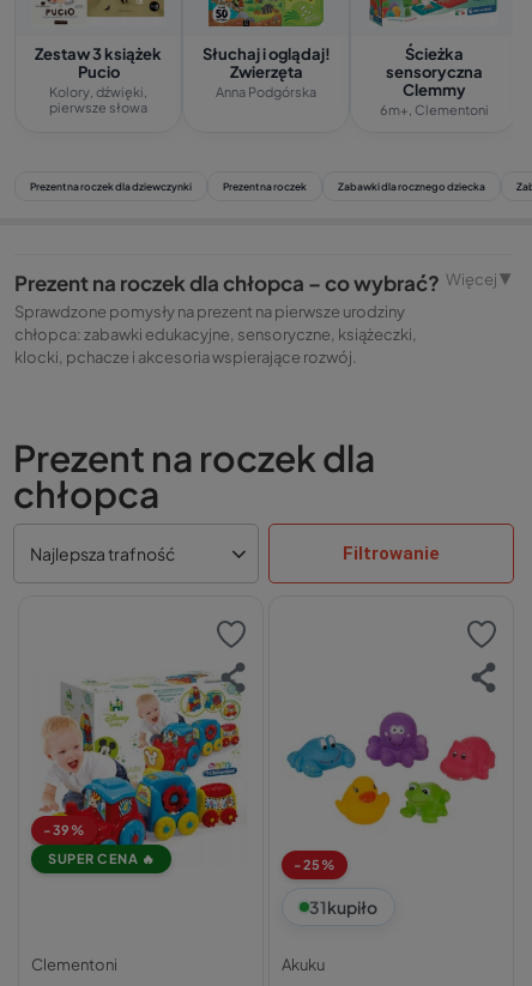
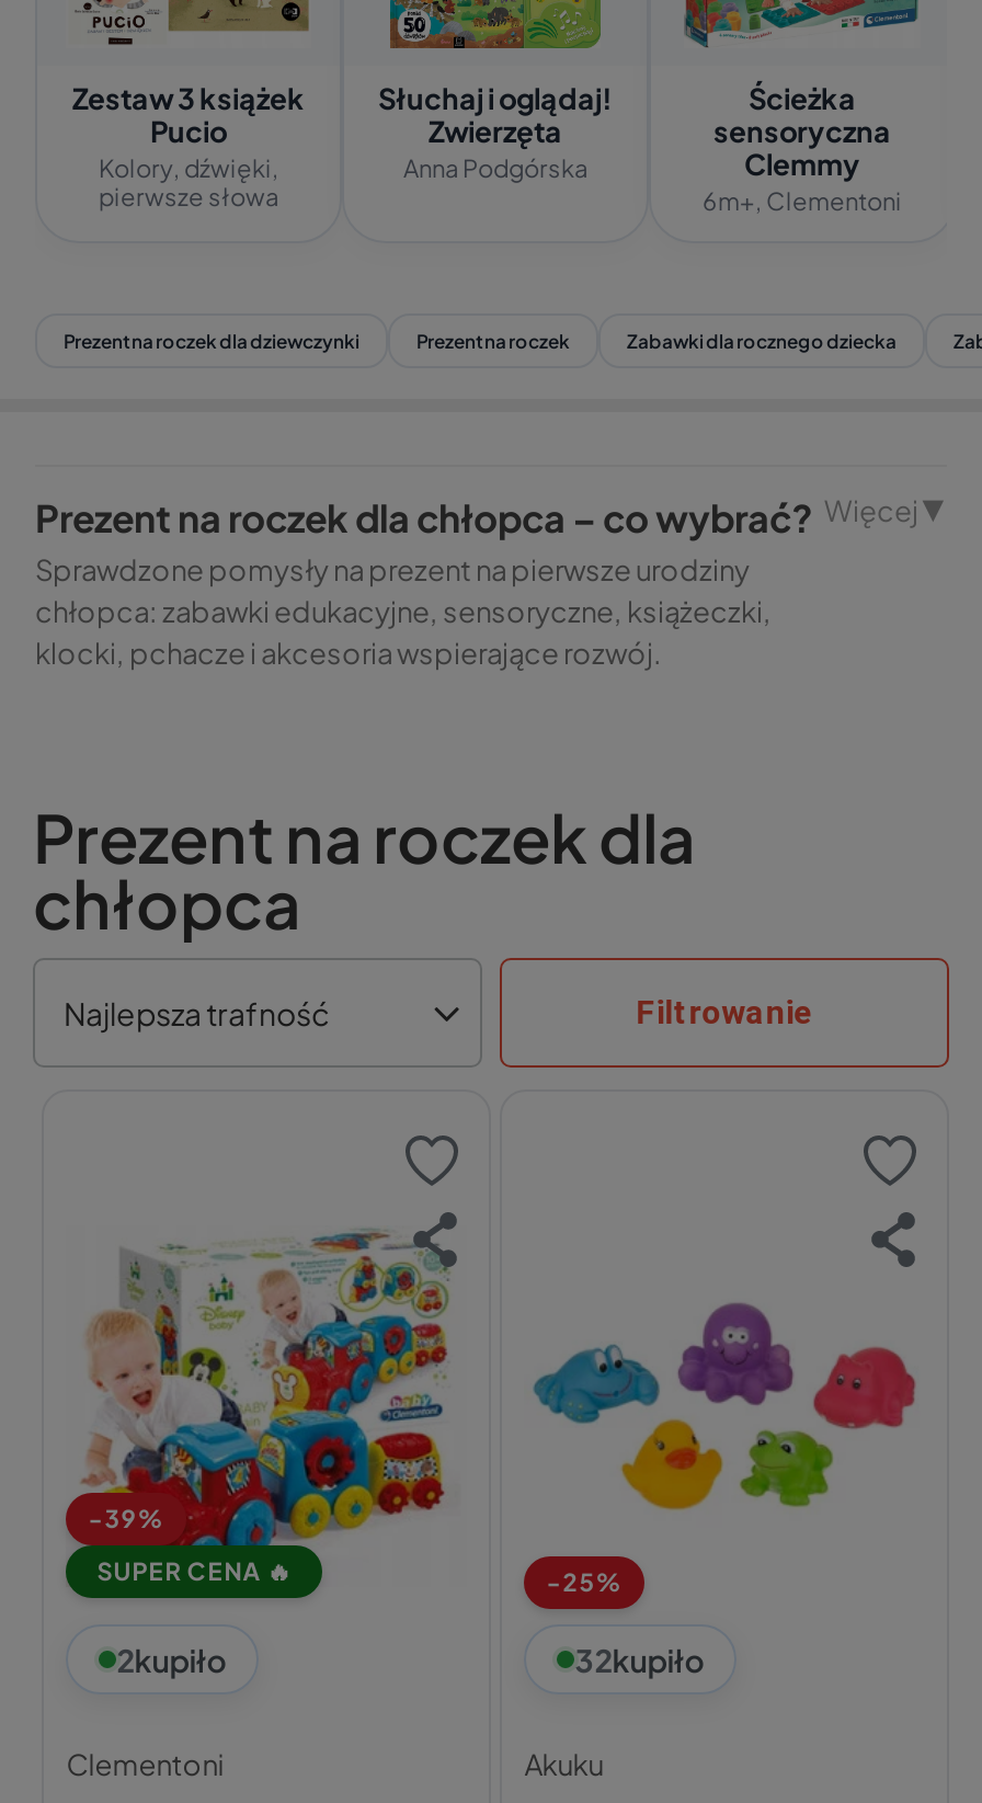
+ 2kupiło

- 31kupiło
+ 32kupiło
